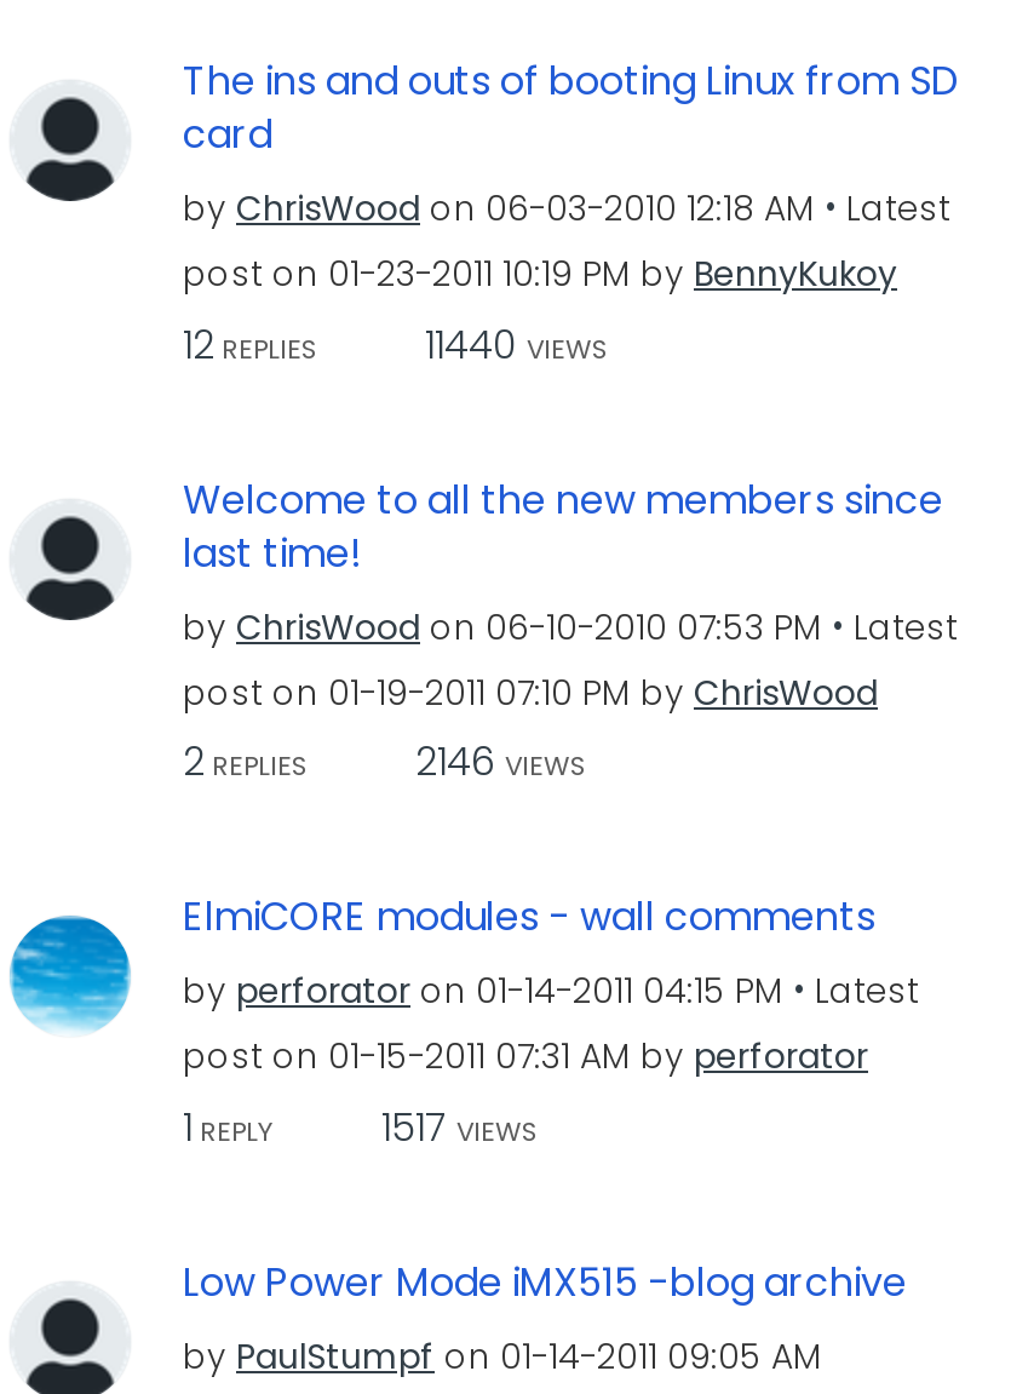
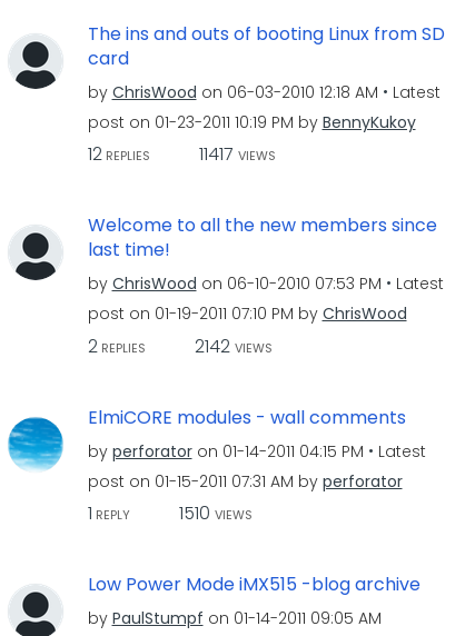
- 12 REPLIES 11440 VIEWS
+ 12 REPLIES 11417 VIEWS

- 2 REPLIES 2146 VIEWS
+ 2 REPLIES 2142 VIEWS

- 1 REPLY 1517 VIEWS
+ 1 REPLY 1510 VIEWS
